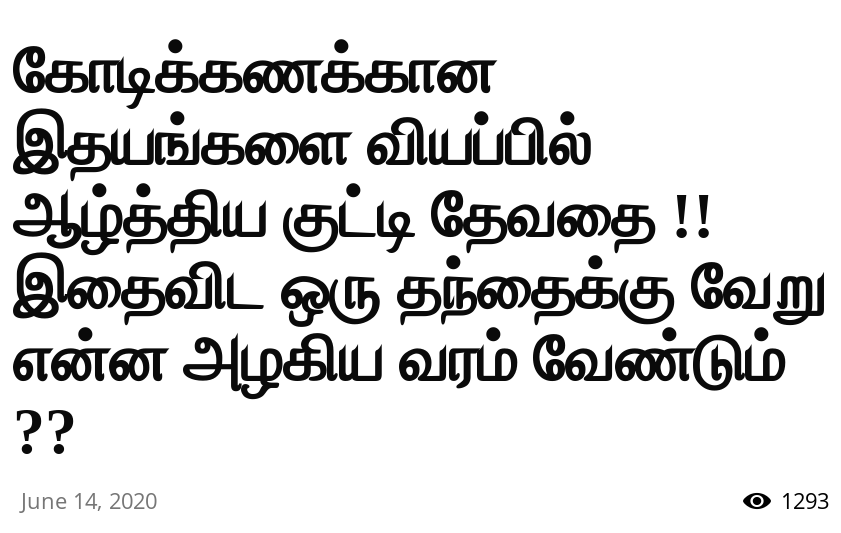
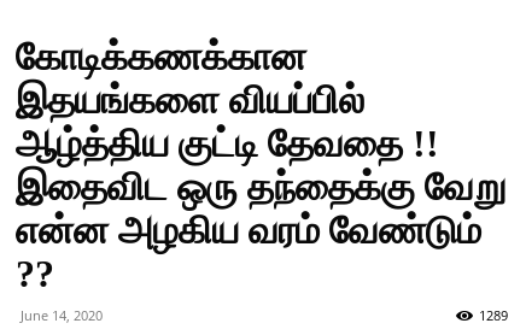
- 1293
+ 1289
